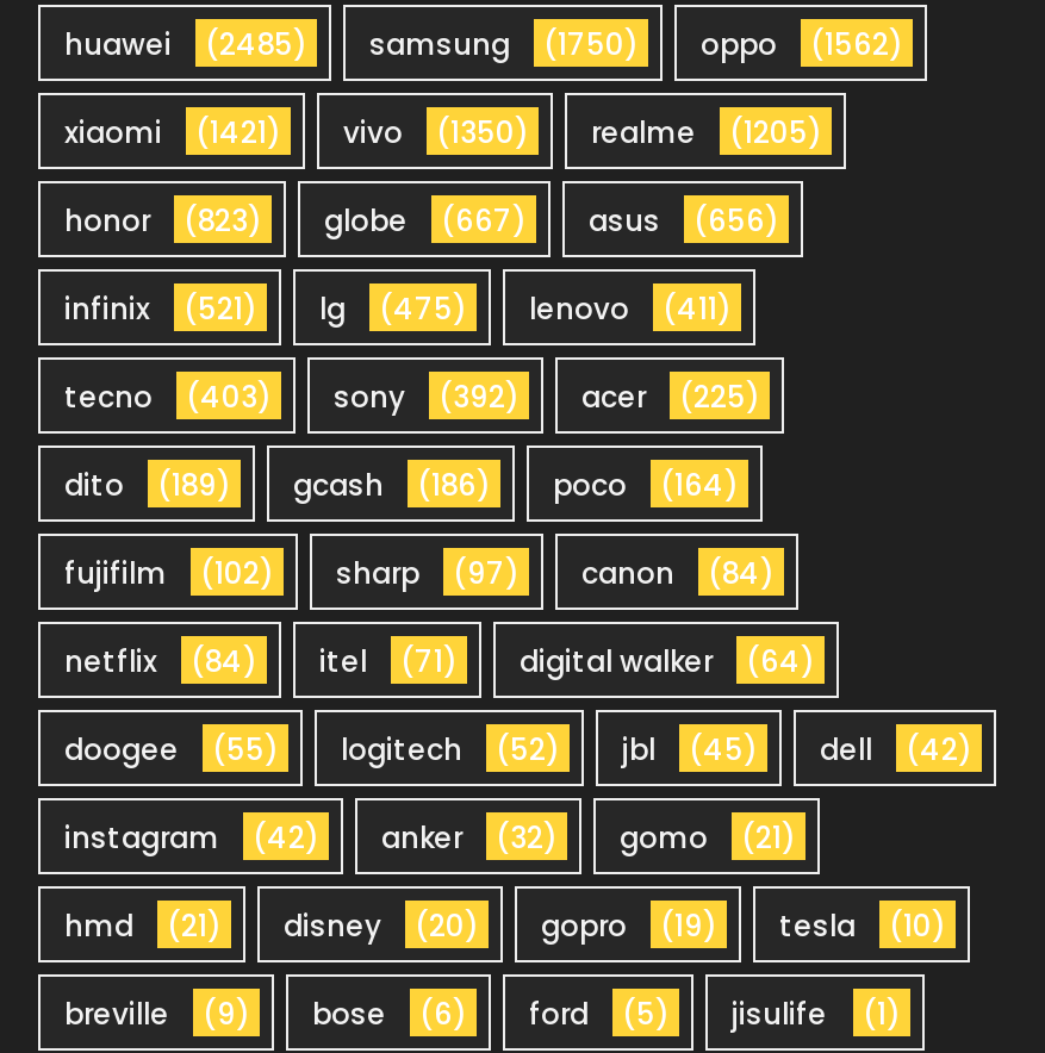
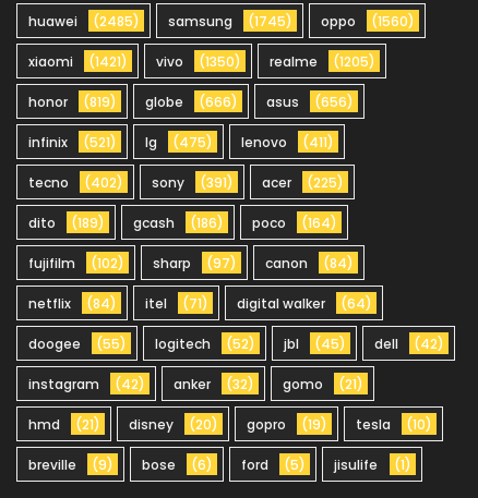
- (1750)
+ (1745)

- (1562)
+ (1560)

- (823)
+ (819)

- (667)
+ (666)

- (403)
+ (402)

- (392)
+ (391)
